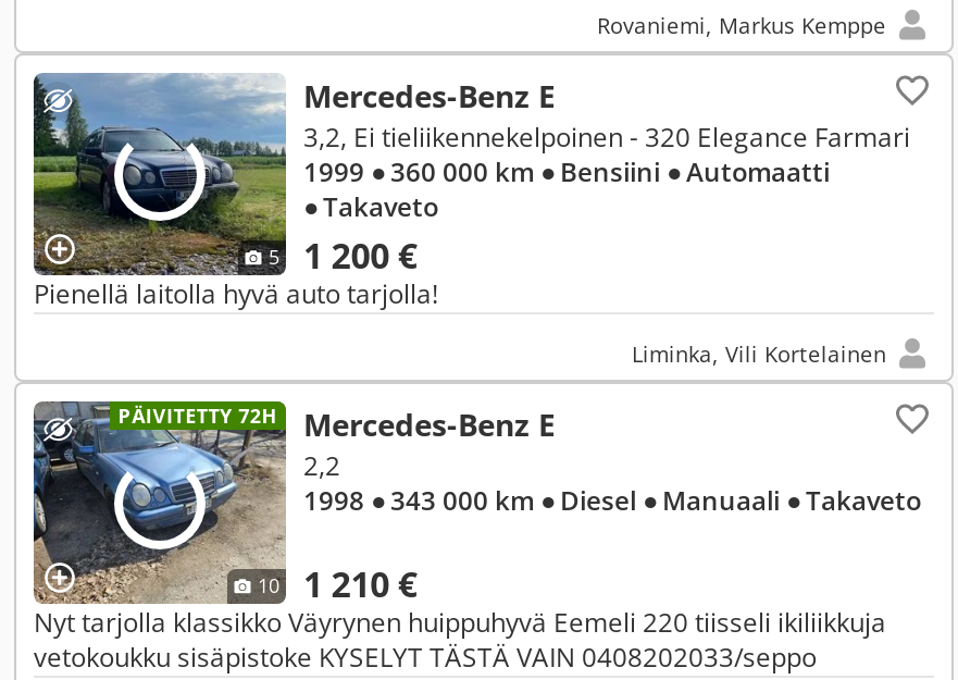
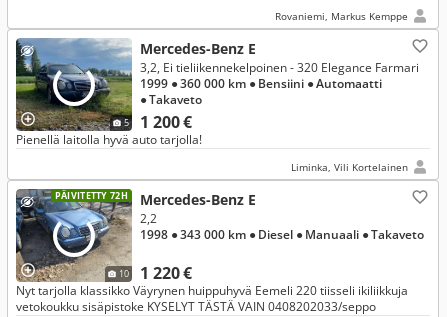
- 10 1 210 €
+ 10 1 220 €
